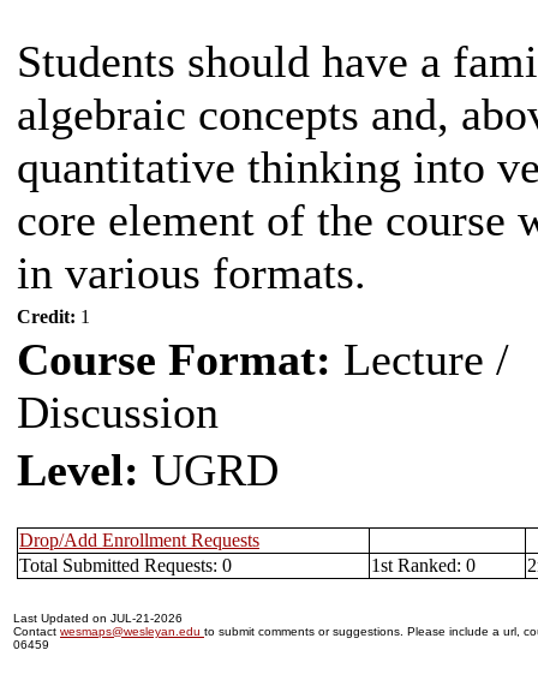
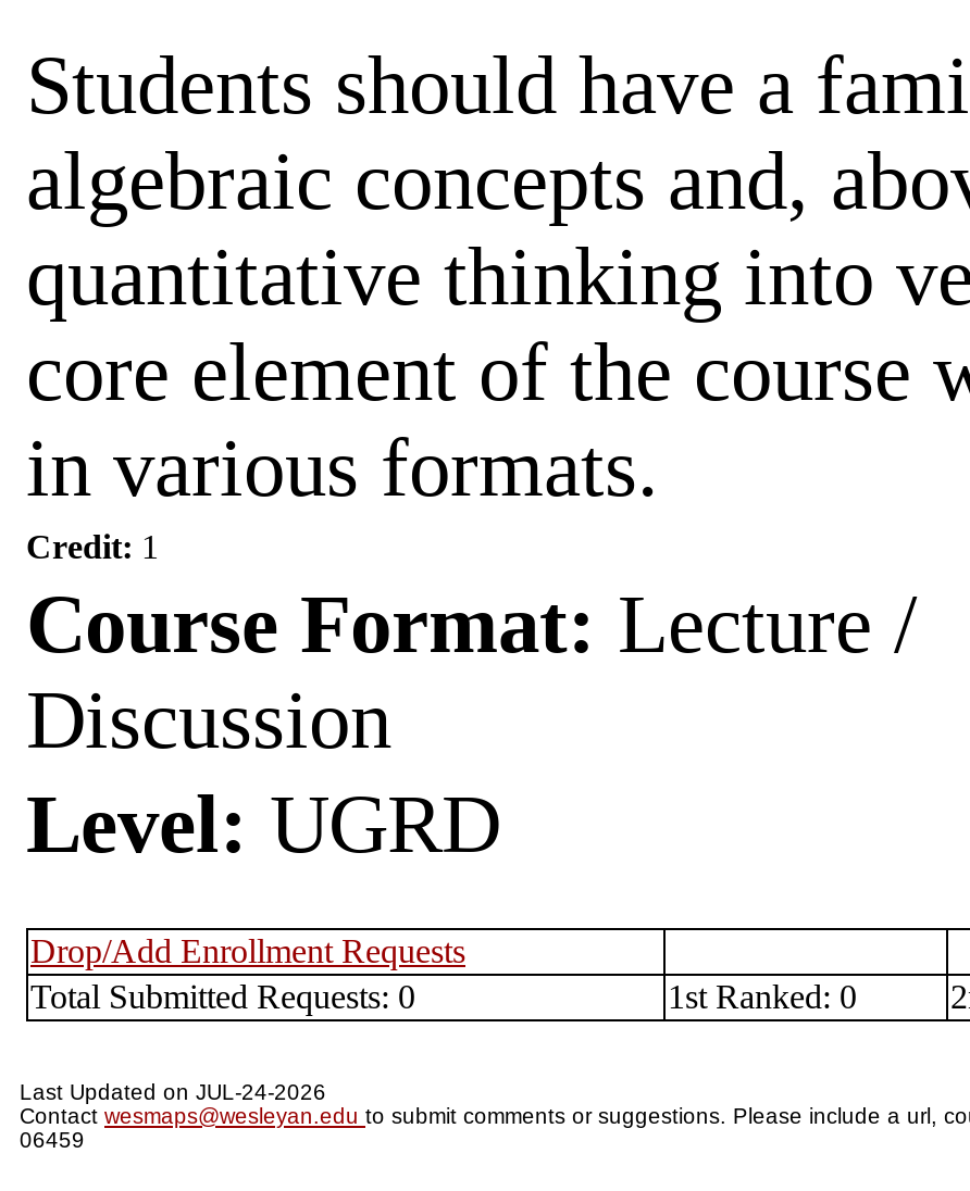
- Last Updated on JUL-21-2026
+ Last Updated on JUL-24-2026
